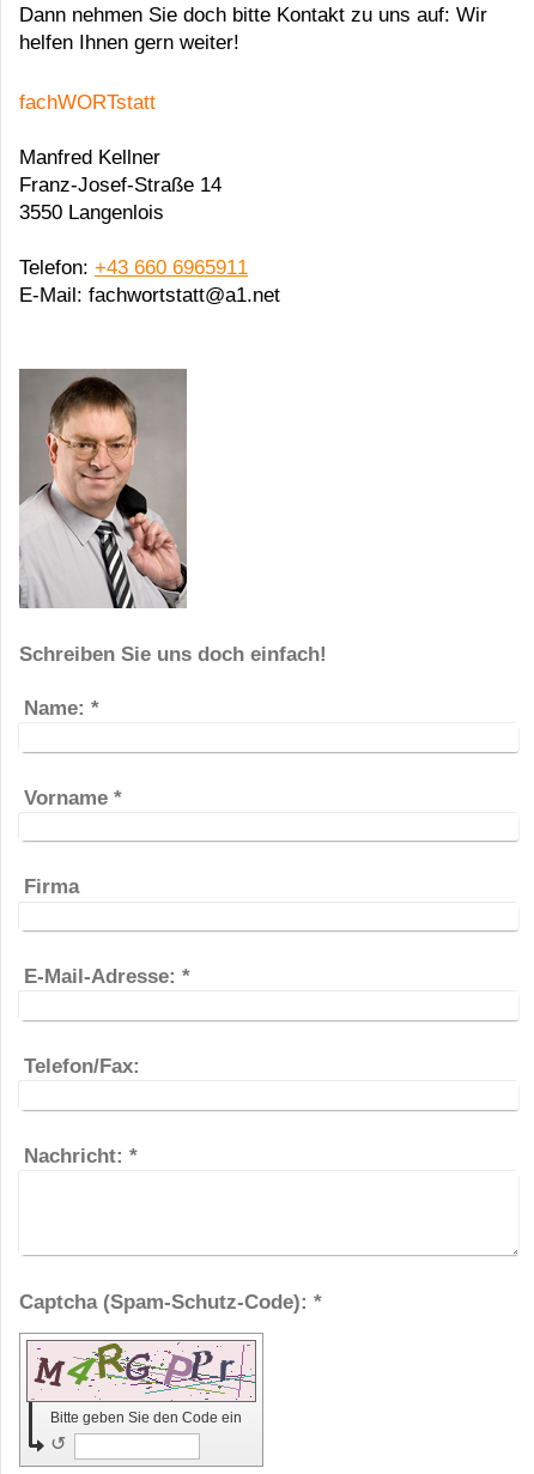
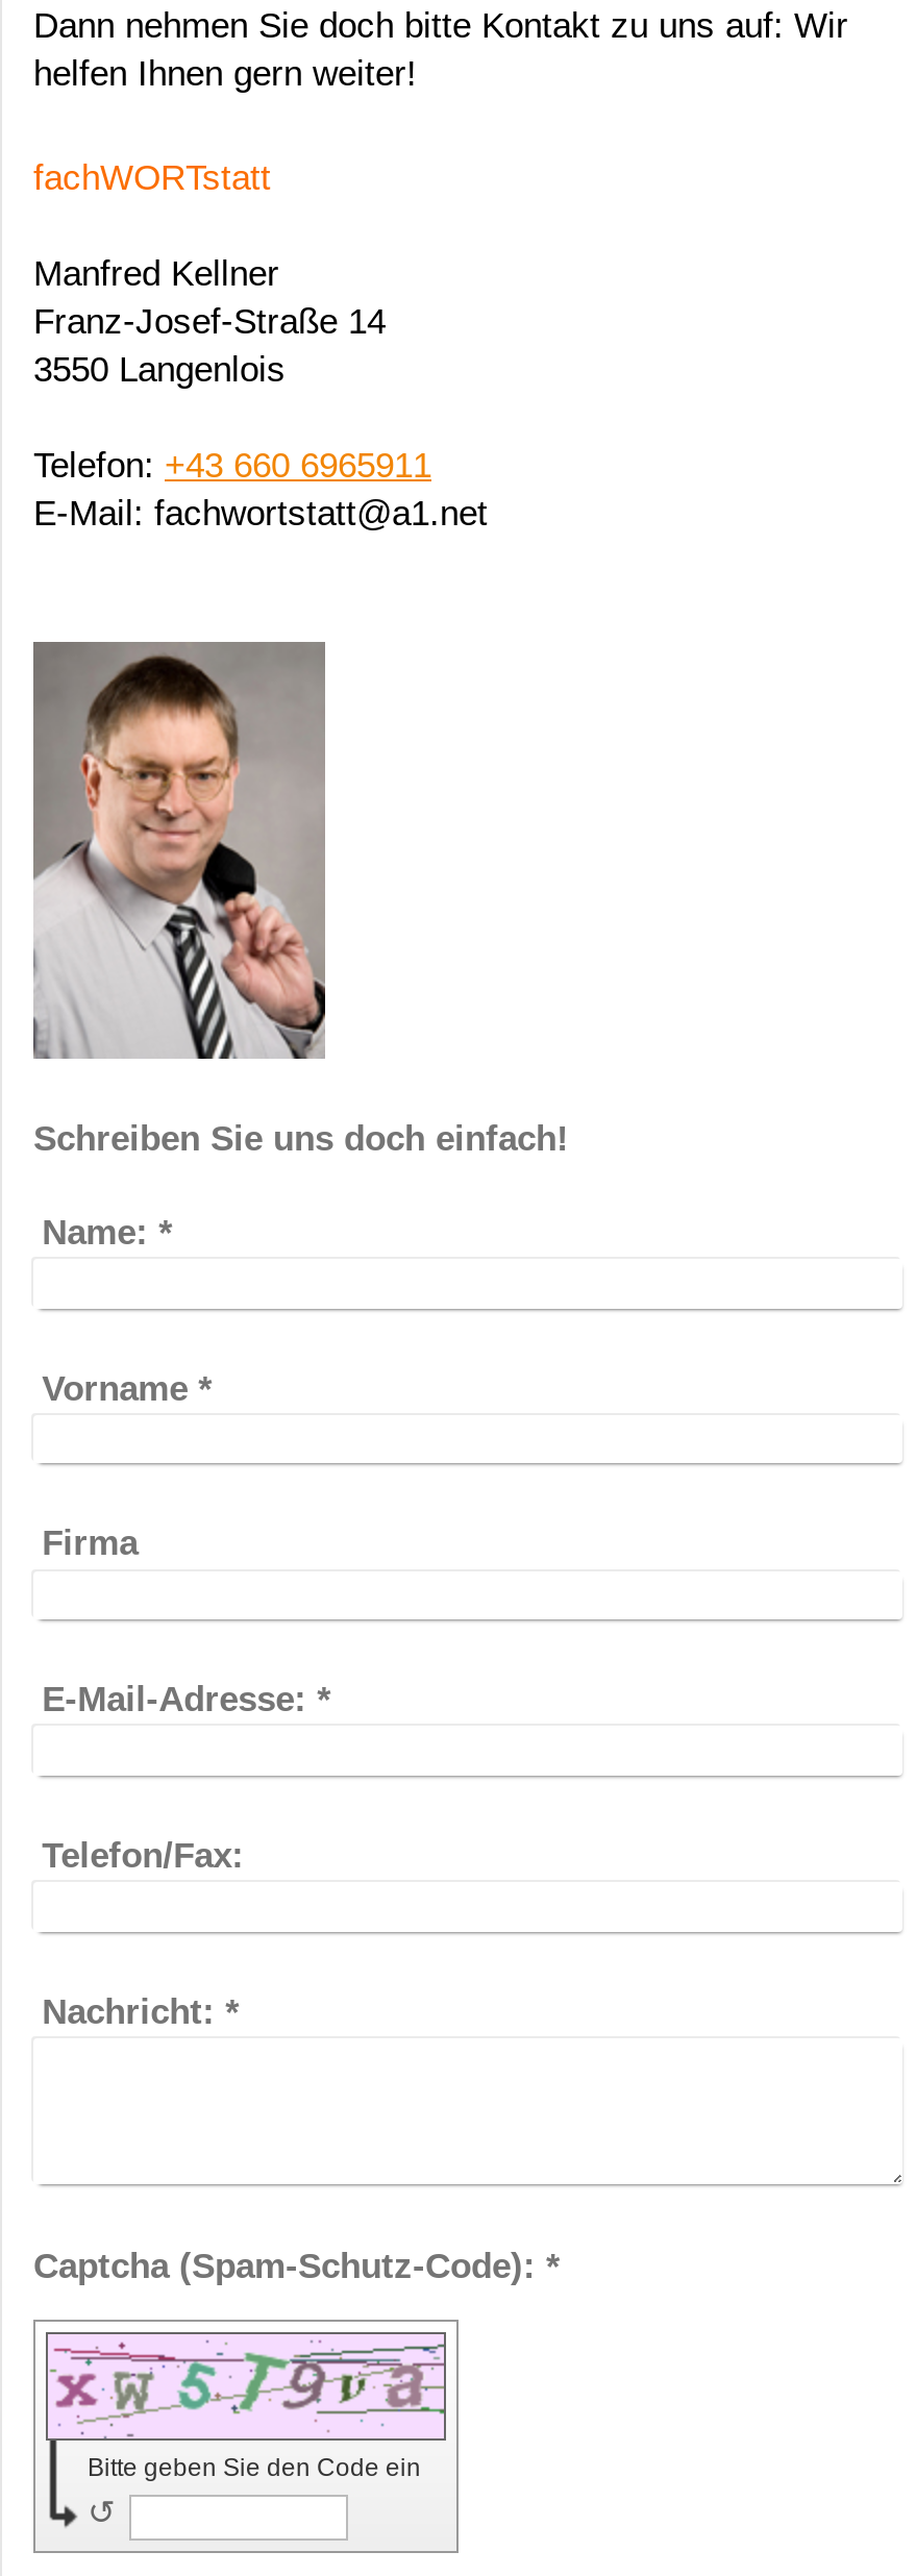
- [image]
+ [image]
